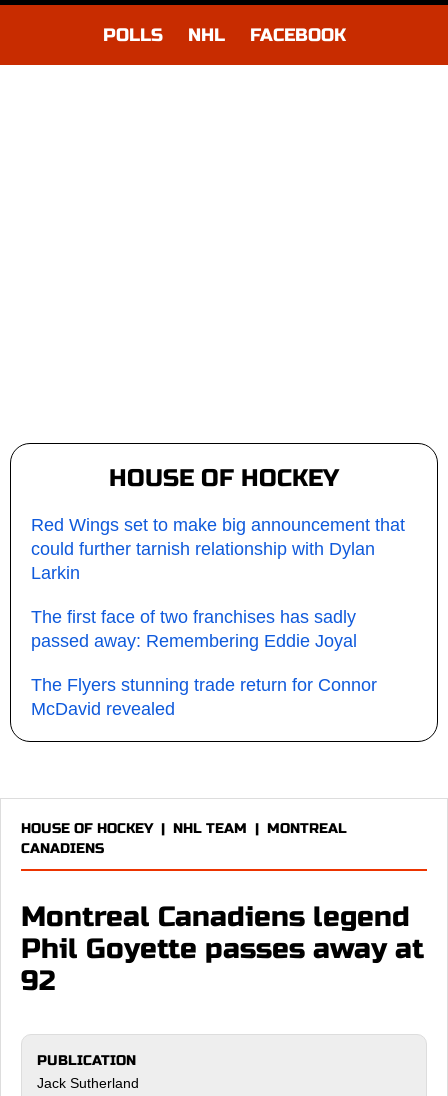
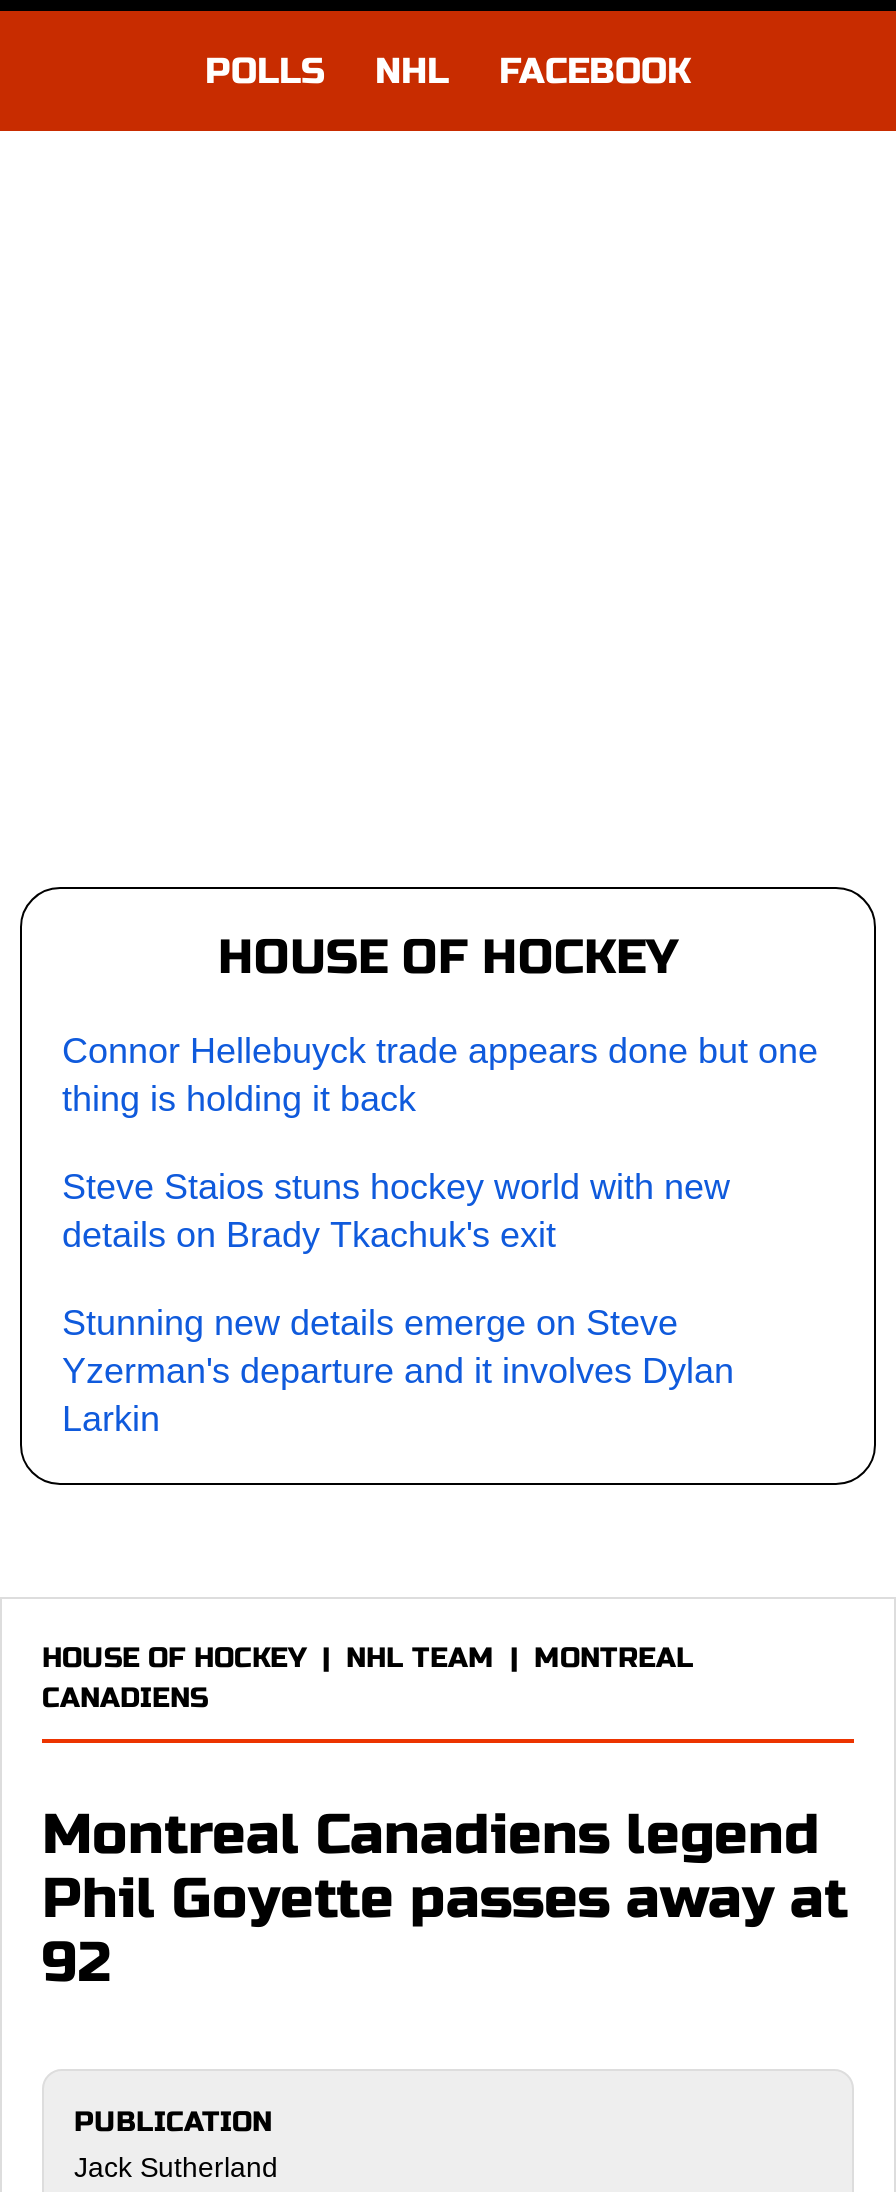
- Red Wings set to make big announcement that
- could further tarnish relationship with Dylan
+ Connor Hellebuyck trade appears done but one
+ thing is holding it back
+ Steve Staios stuns hockey world with new
+ details on Brady Tkachuk's exit
+ Stunning new details emerge on Steve
+ Yzerman's departure and it involves Dylan

moved down: Larkin

- The first face of two franchises has sadly
- passed away: Remembering Eddie Joyal
- The Flyers stunning trade return for Connor
- McDavid revealed
